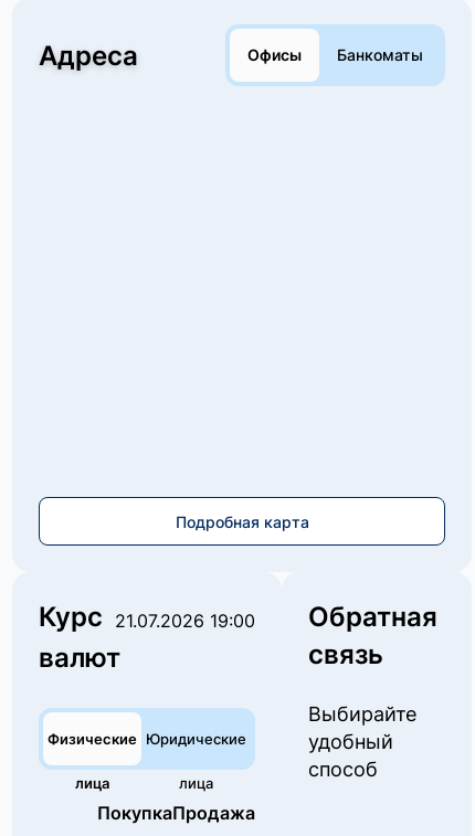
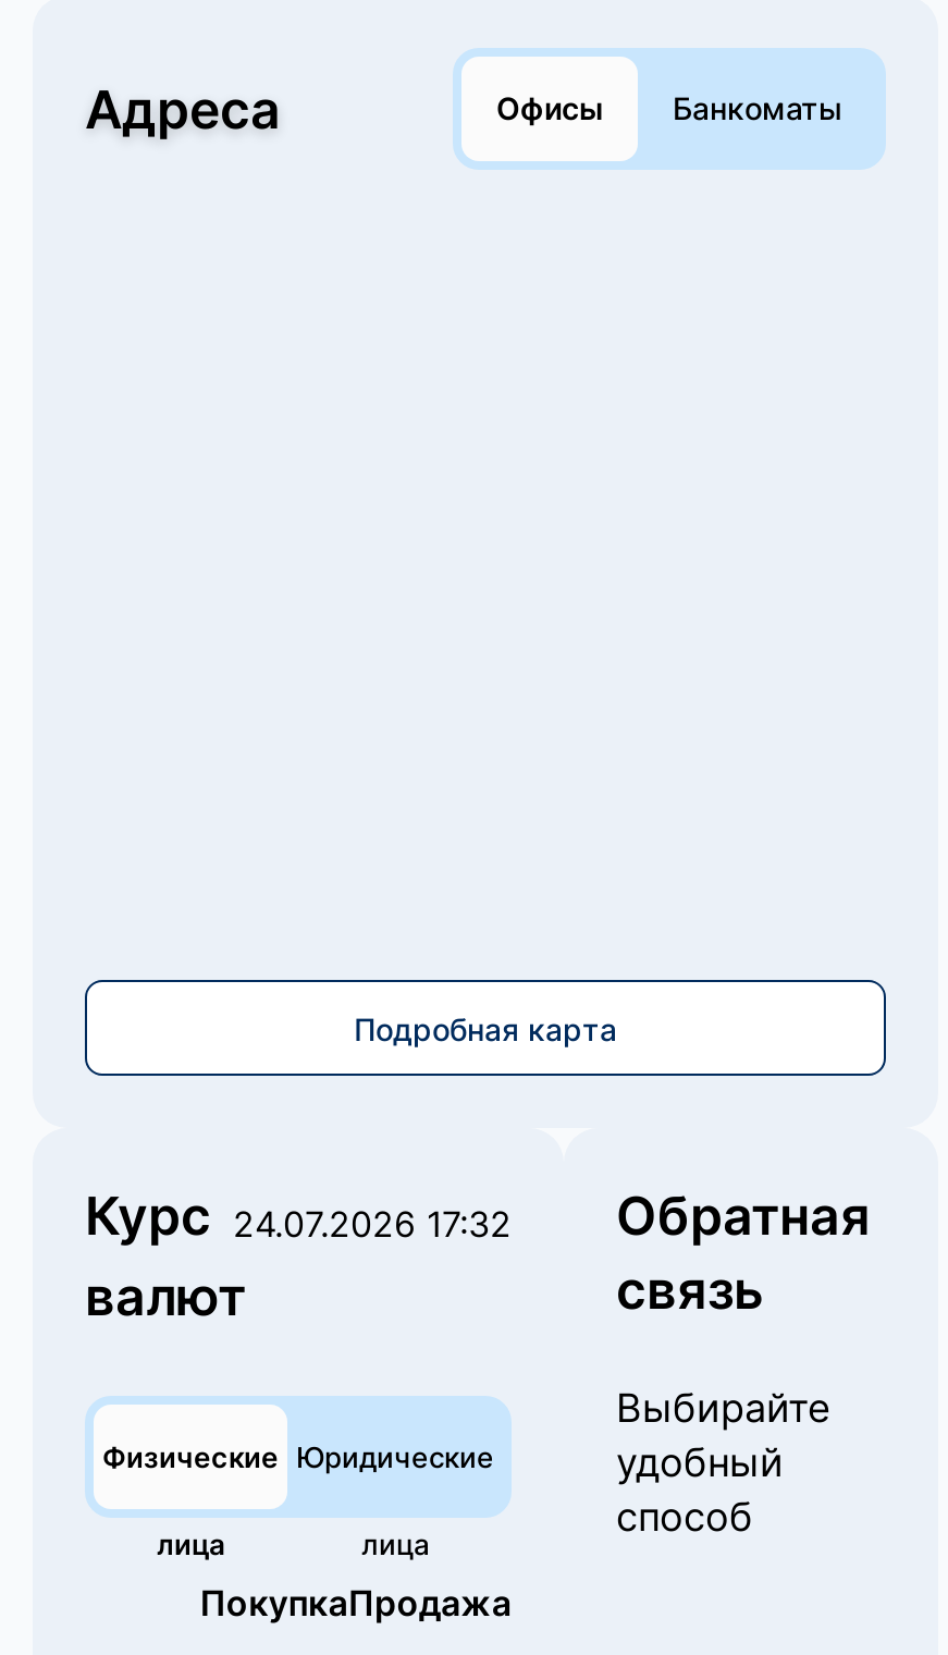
- Курс 21.07.2026 19:00
+ Курс 24.07.2026 17:32
